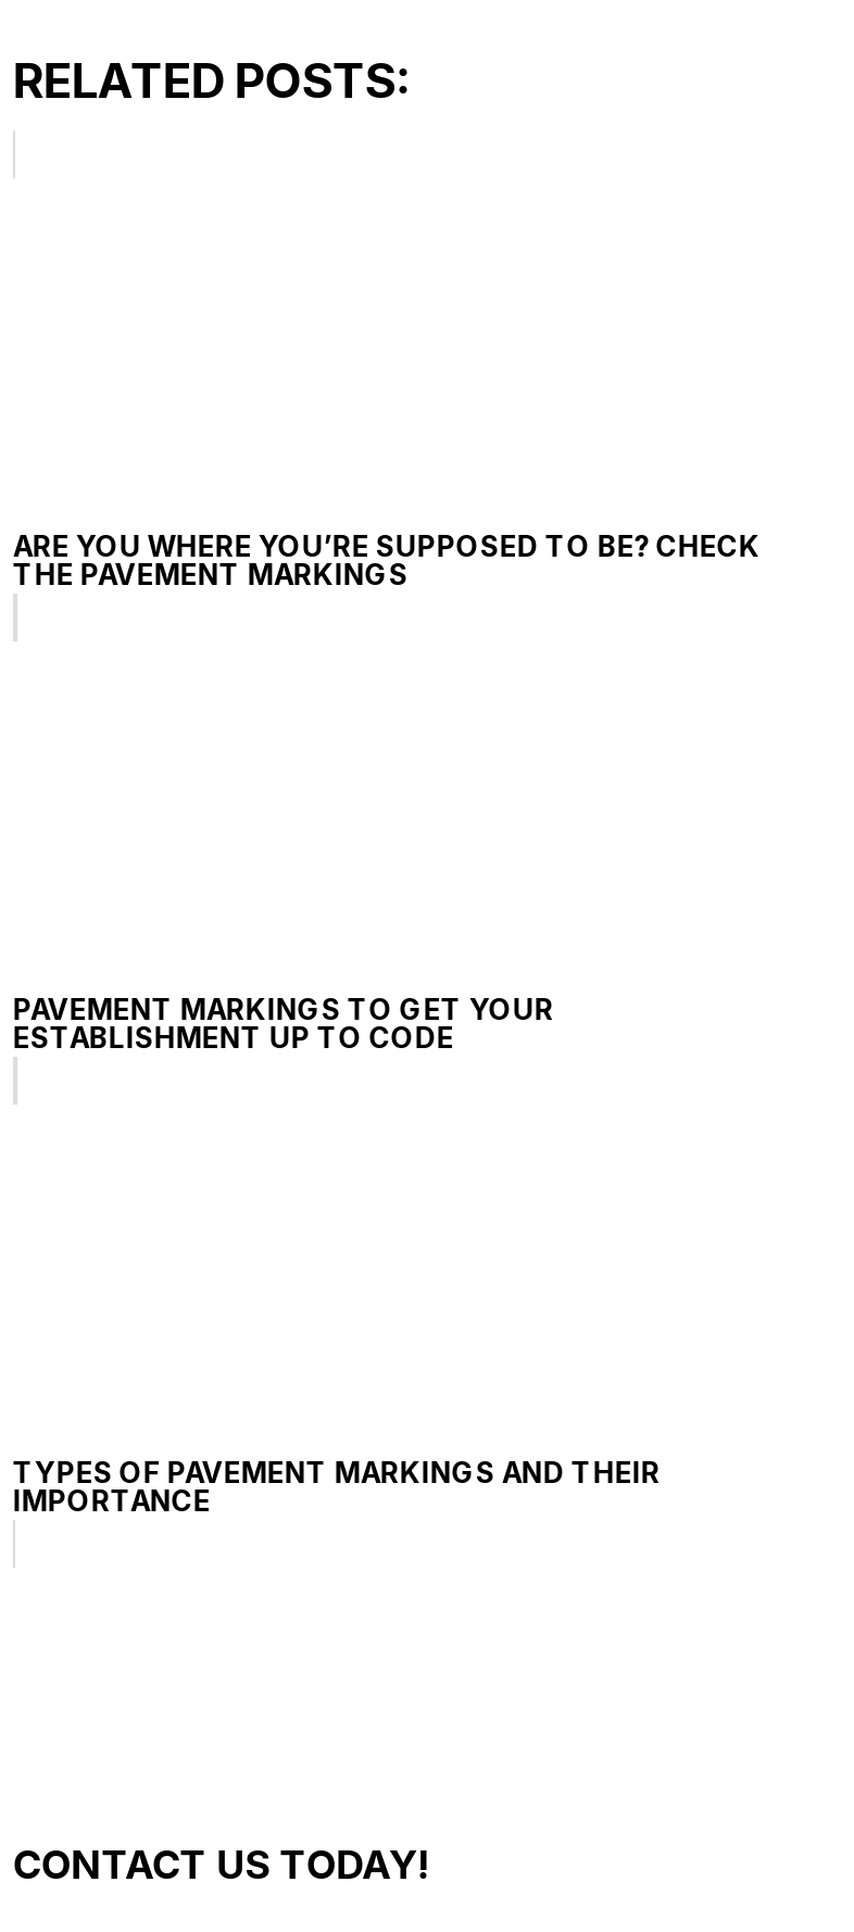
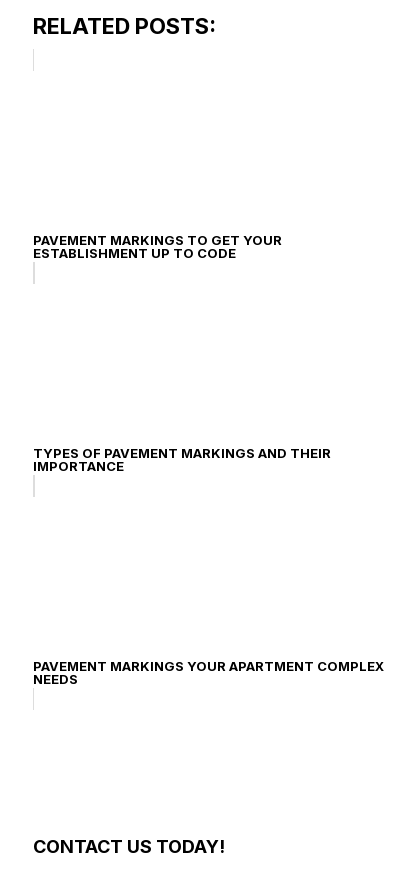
- ARE YOU WHERE YOU’RE SUPPOSED TO BE? CHECK
- THE PAVEMENT MARKINGS

moved up: PAVEMENT MARKINGS TO GET YOUR | ESTABLISHMENT UP TO CODE | TYPES OF PAVEMENT MARKINGS AND THEIR | IMPORTANCE

+ PAVEMENT MARKINGS YOUR APARTMENT COMPLEX
+ NEEDS
